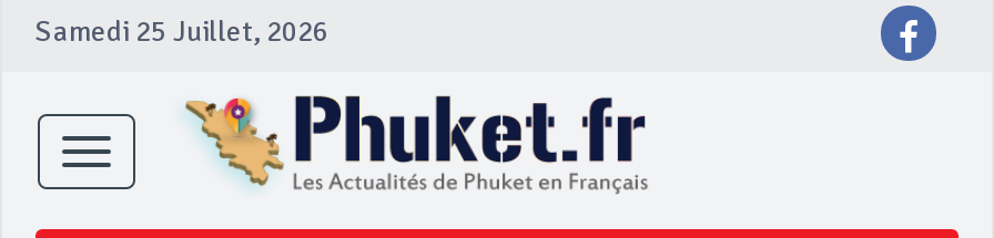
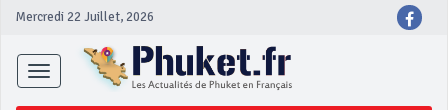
- Samedi 25 Juillet, 2026
+ Mercredi 22 Juillet, 2026
